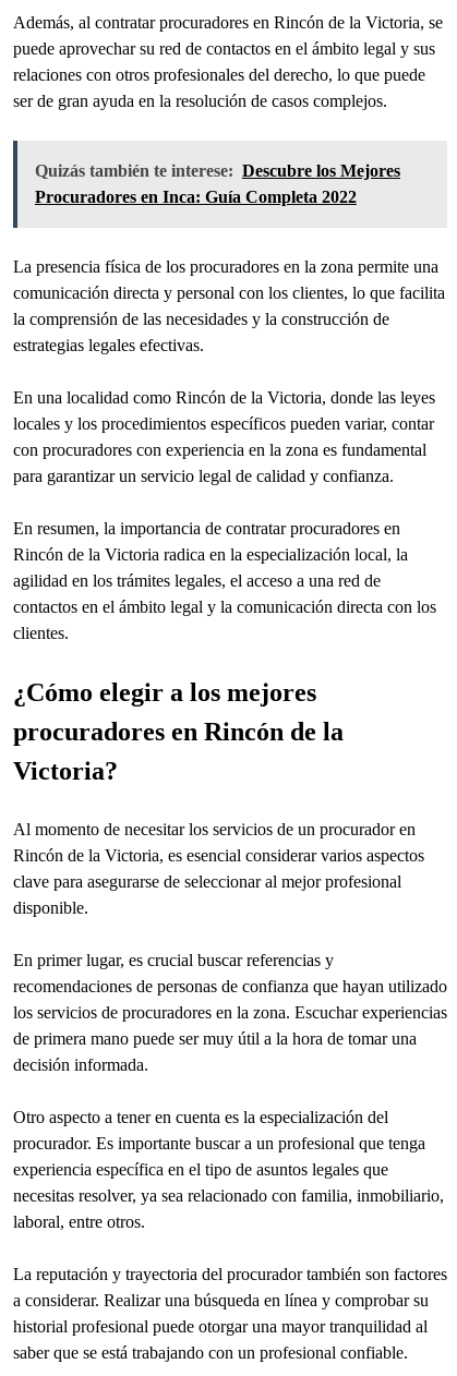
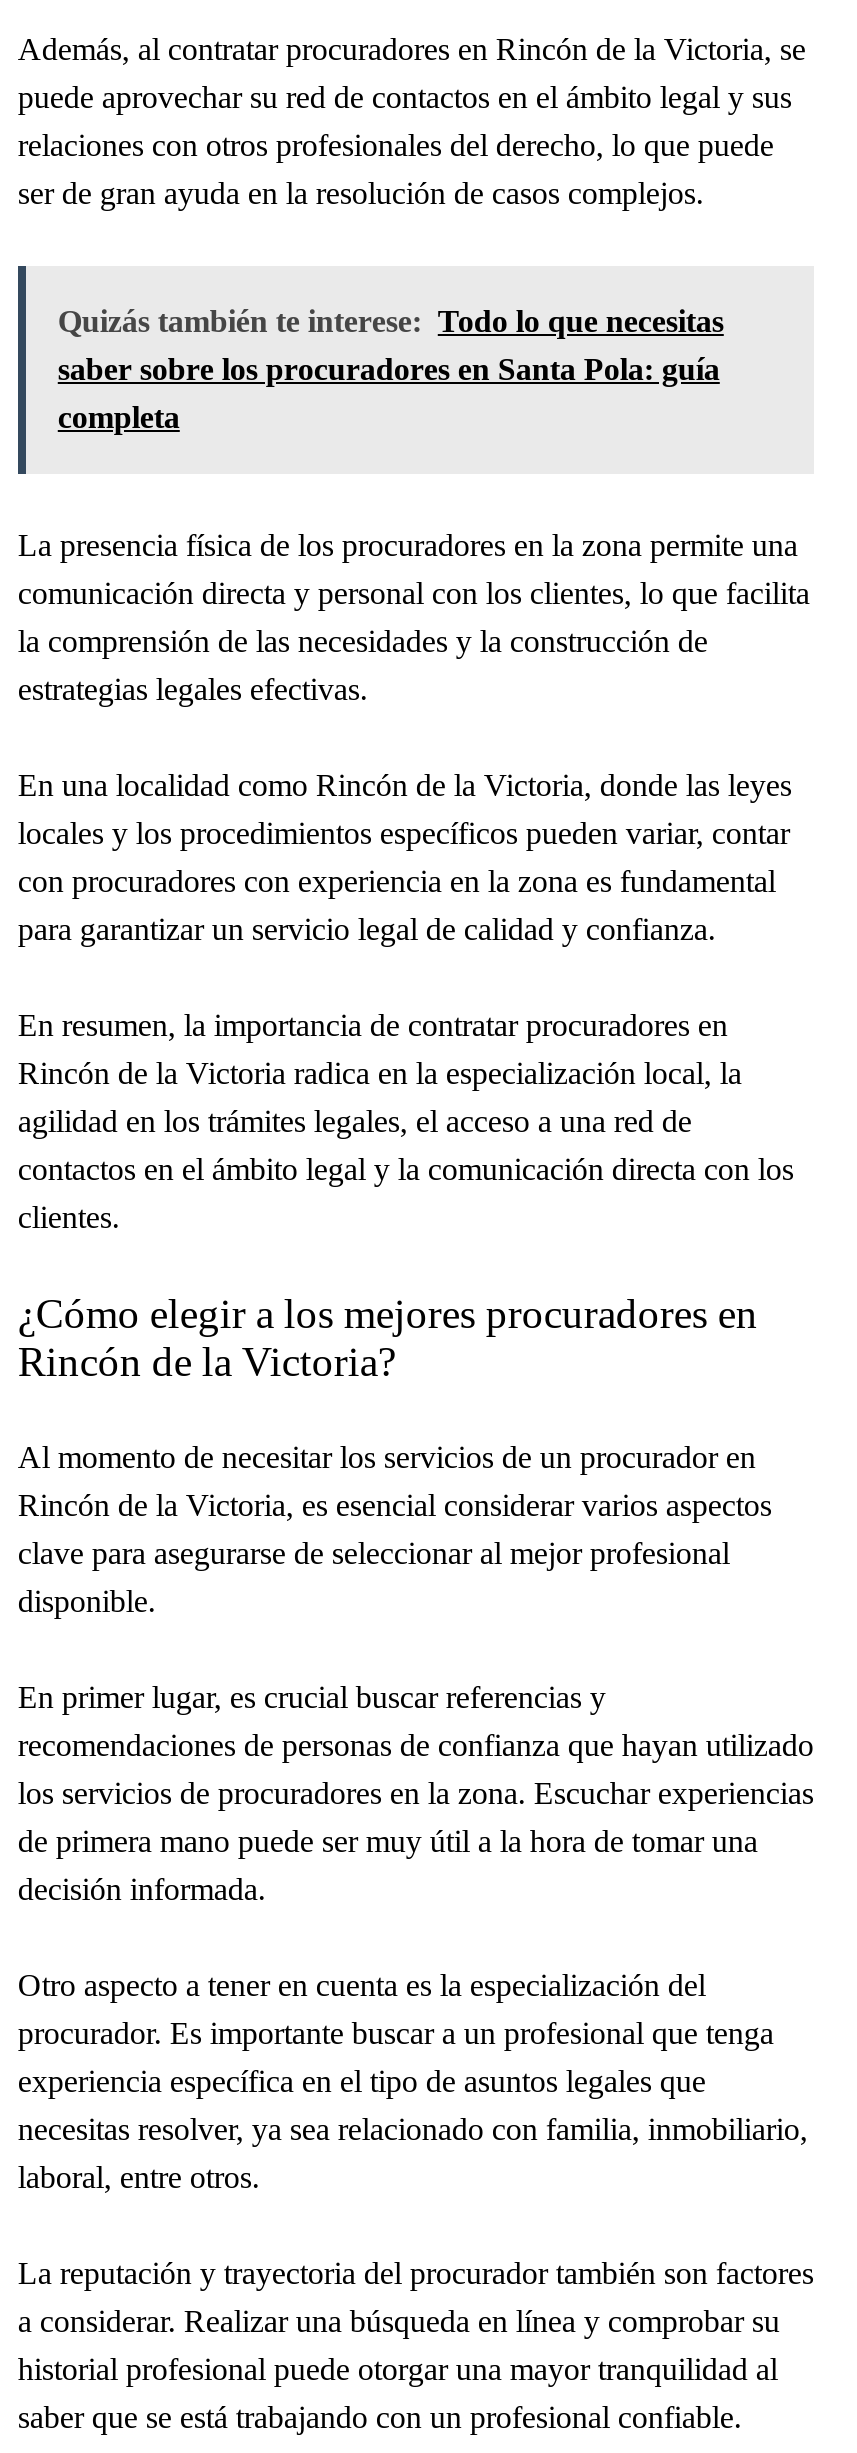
- Quizás también te interese: Descubre los Mejores
- Procuradores en Inca: Guía Completa 2022
+ Quizás también te interese: Todo lo que necesitas
+ saber sobre los procuradores en Santa Pola: guía
+ completa

moved down: La presencia física de los procuradores en la zona permite una | comunicación directa y personal con los clientes, lo que facilita | la comprensión de las necesidades y la construcción de | ... | contactos en el ámbito legal y la comunicación directa con los | clientes.
